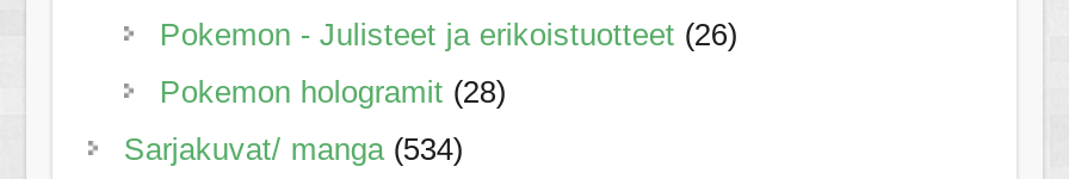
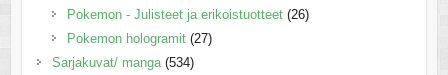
- Pokemon hologramit (28)
+ Pokemon hologramit (27)
